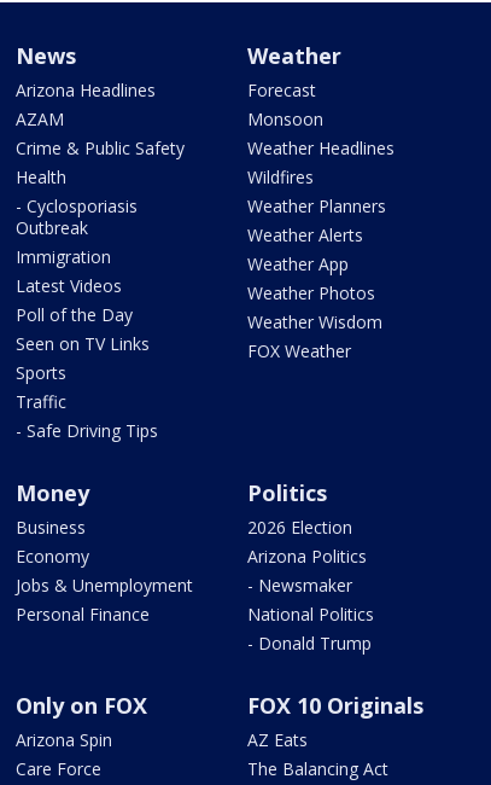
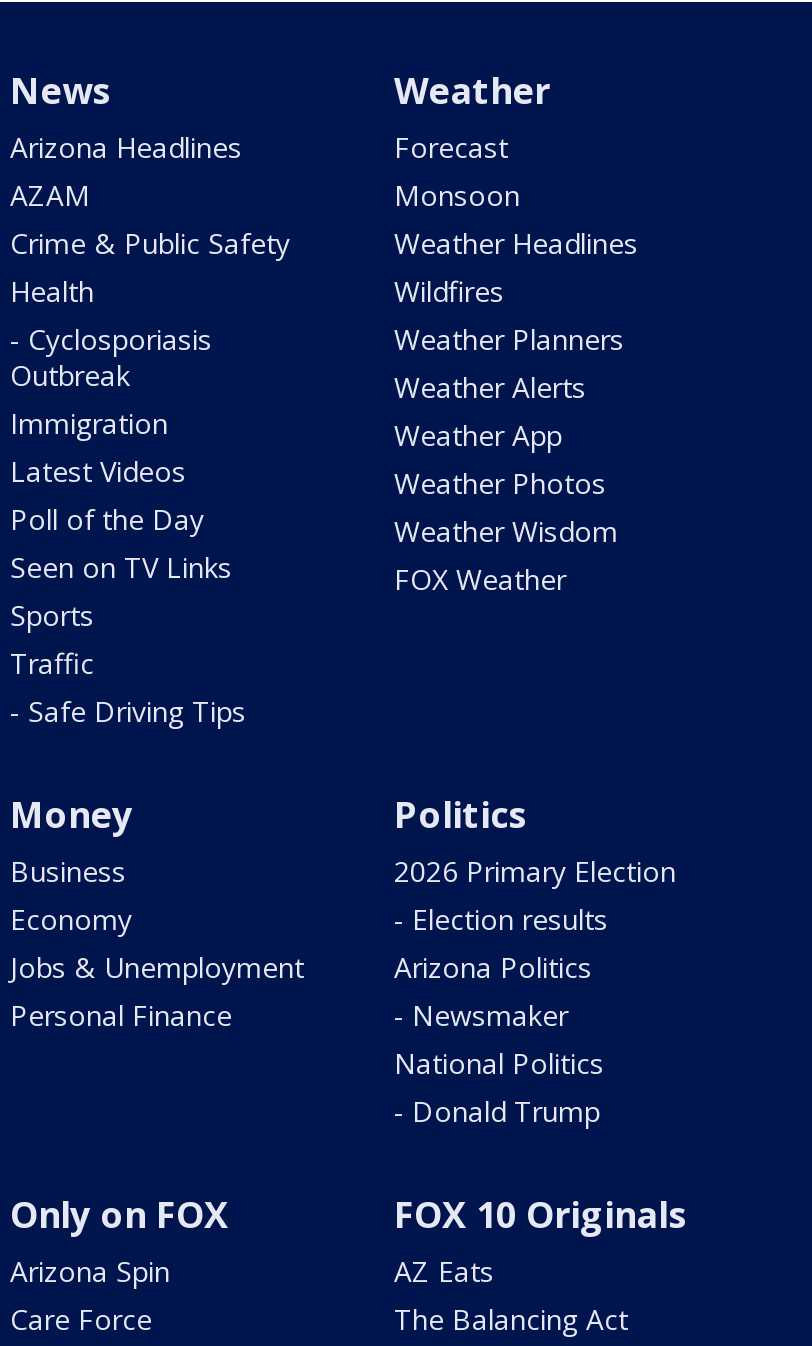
- 2026 Election
+ 2026 Primary Election
+ - Election results
